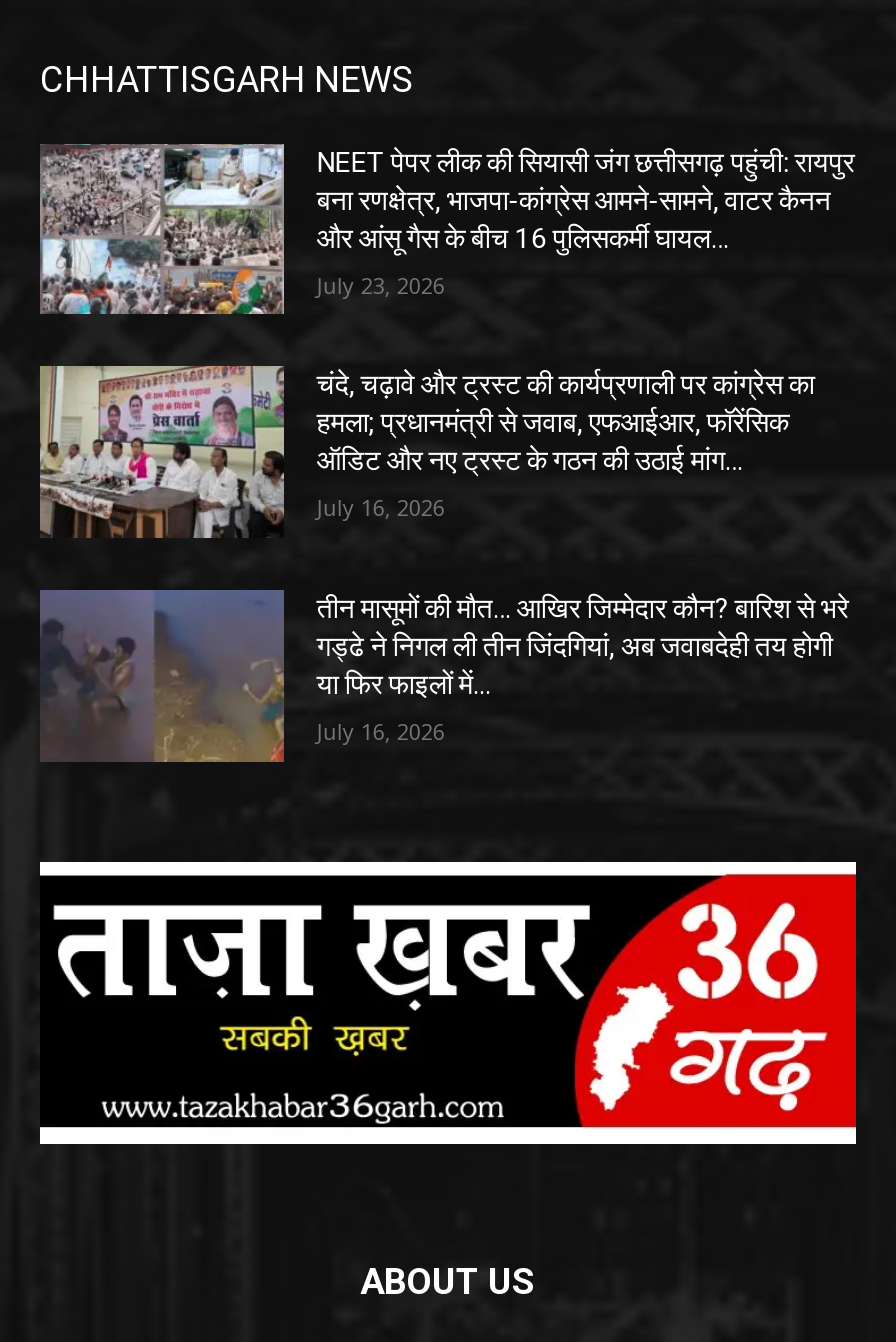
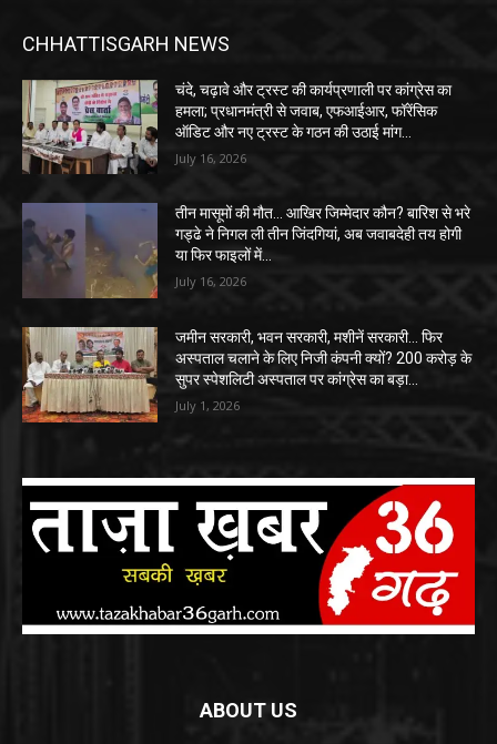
- [image]
- NEET पेपर लीक की सियासी जंग छत्तीसगढ़ पहुंची: रायपुर
- बना रणक्षेत्र, भाजपा-कांग्रेस आमने-सामने, वाटर कैनन
- और आंसू गैस के बीच 16 पुलिसकर्मी घायल…
- July 23, 2026

moved up: चंदे, चढ़ावे और ट्रस्ट की कार्यप्रणाली पर कांग्रेस का | हमला; प्रधानमंत्री से जवाब, एफआईआर, फॉरेंसिक | ऑडिट और नए ट्रस्ट के गठन की उठाई मांग… | July 16, 2026 | तीन मासूमों की मौत… आखिर जिम्मेदार कौन? बारिश से भरे | गड्ढे ने निगल ली तीन जिंदगियां, अब जवाबदेही तय होगी | या फिर फाइलों में... | July 16, 2026

+ [image]
+ जमीन सरकारी, भवन सरकारी, मशीनें सरकारी… फिर
+ अस्पताल चलाने के लिए निजी कंपनी क्यों? 200 करोड़ के
+ सुपर स्पेशलिटी अस्पताल पर कांग्रेस का बड़ा...
+ July 1, 2026
